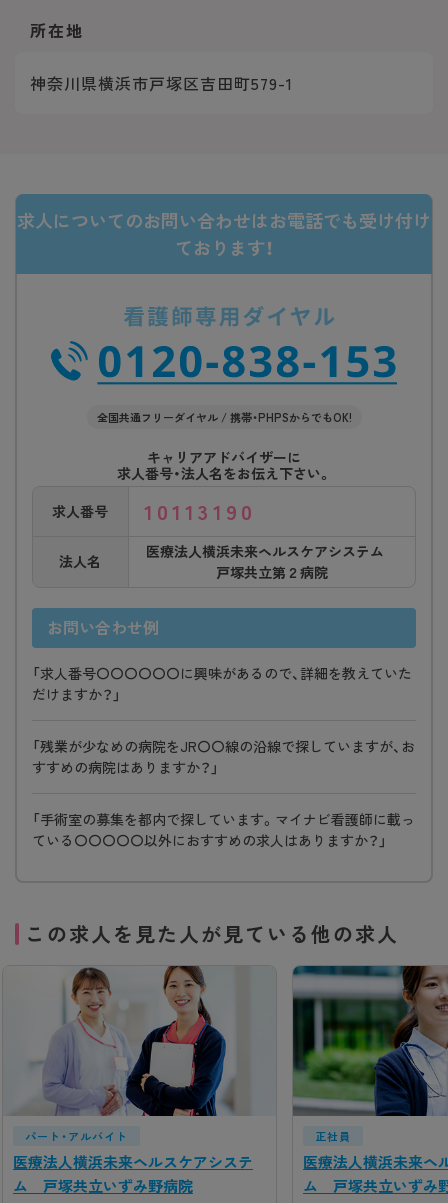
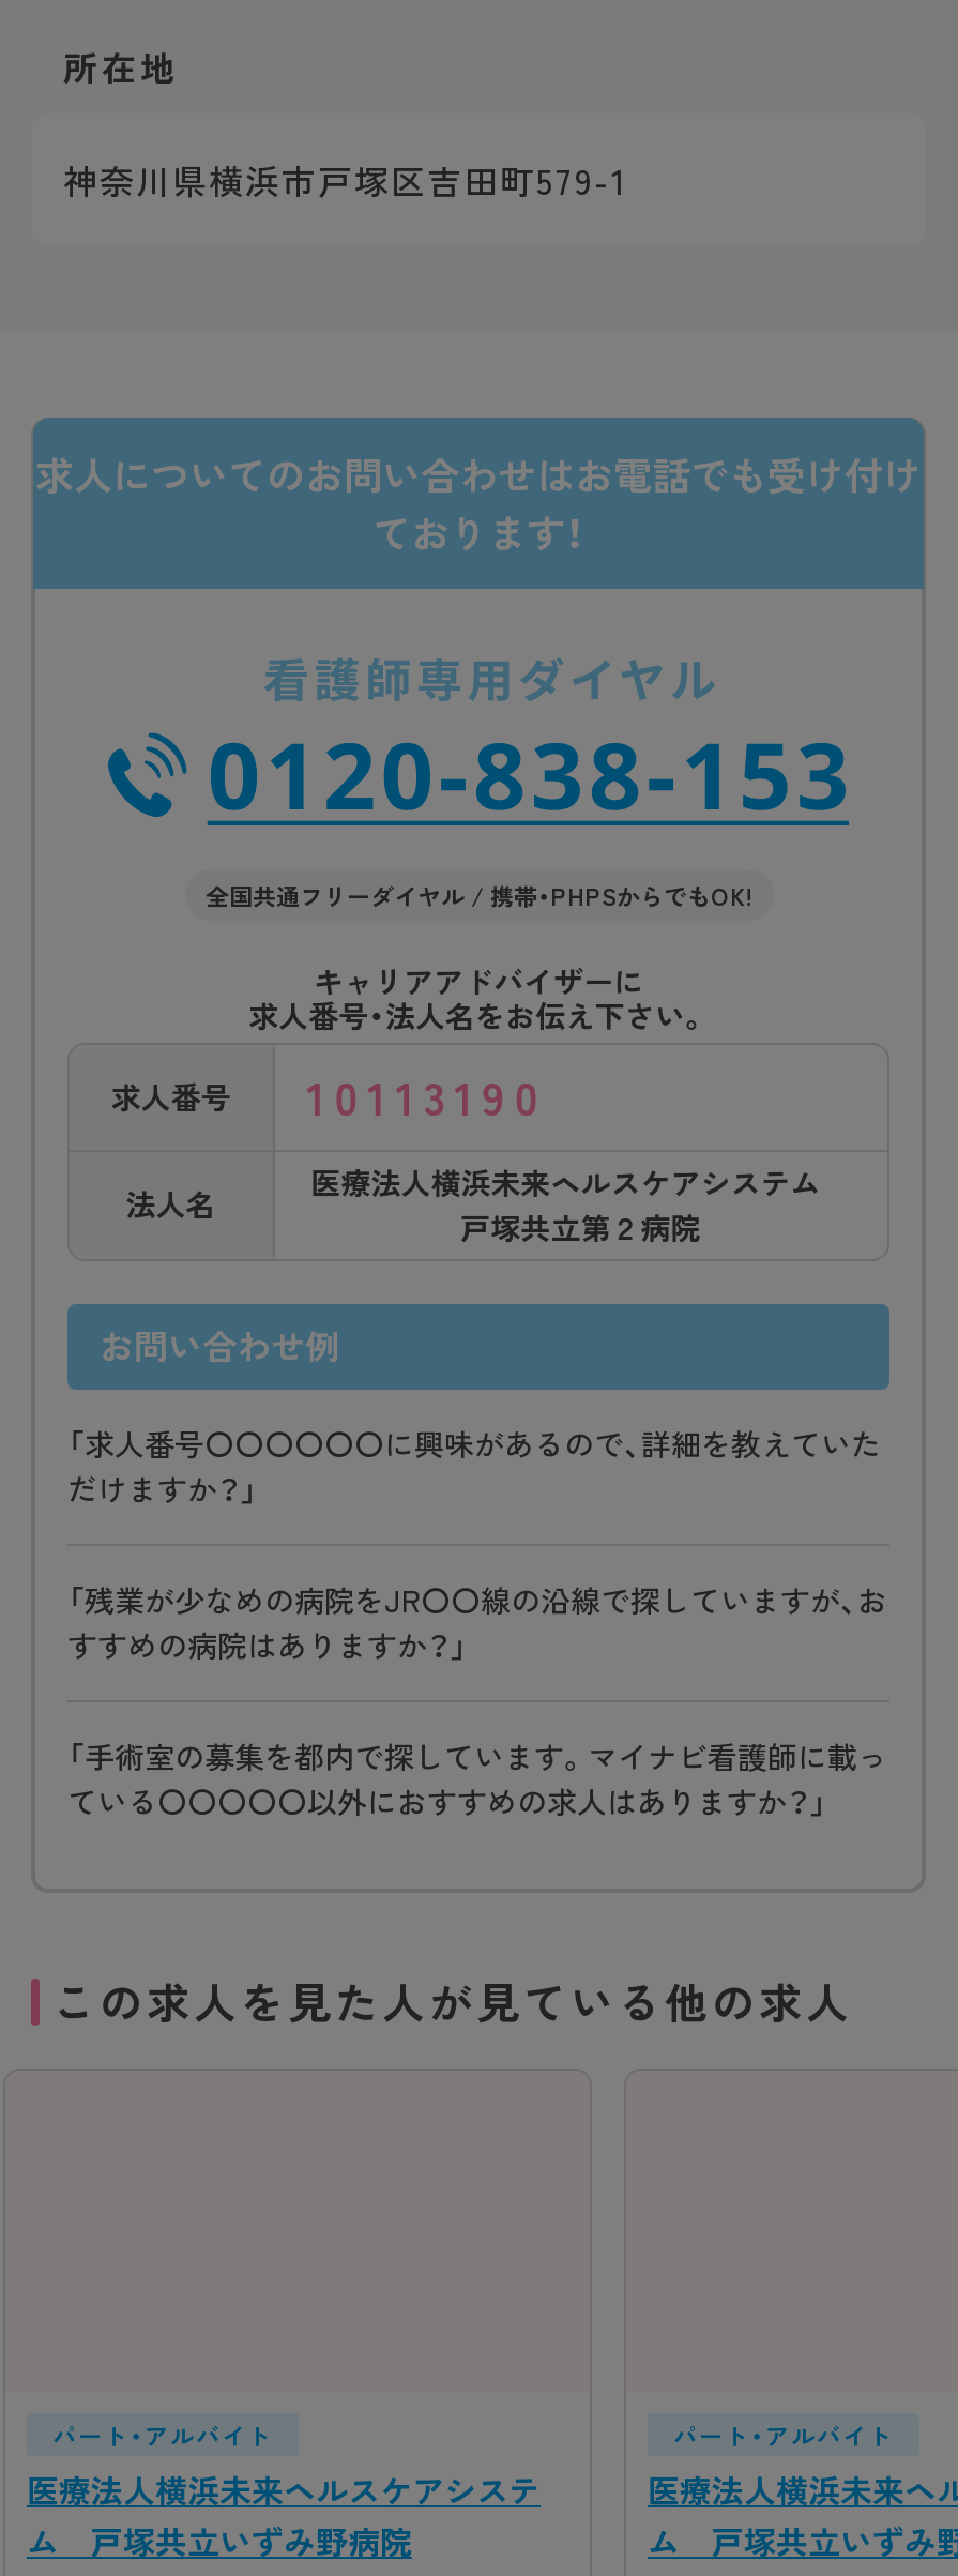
- [image]

- [image]

- 正社員
+ パート・アルバイト
